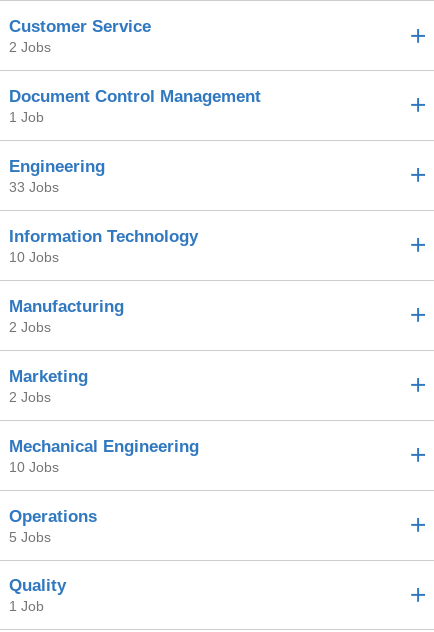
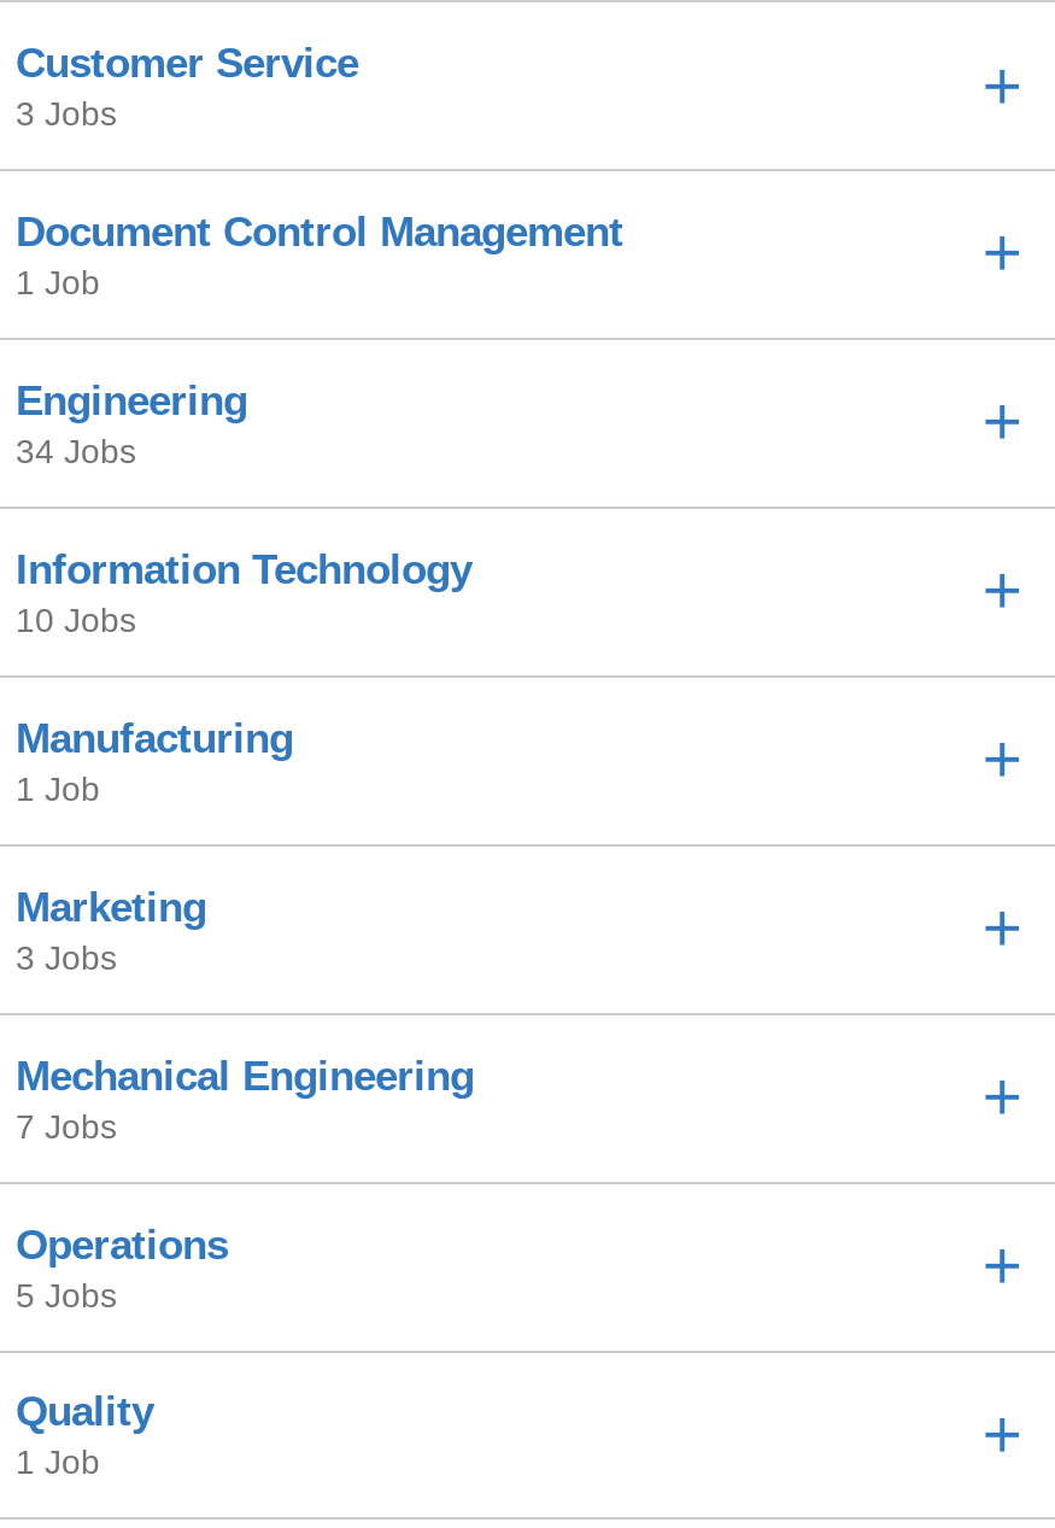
- 2 Jobs
+ 3 Jobs

- 33 Jobs
+ 34 Jobs

- 2 Jobs
+ 1 Job

- 2 Jobs
+ 3 Jobs

- 10 Jobs
+ 7 Jobs
